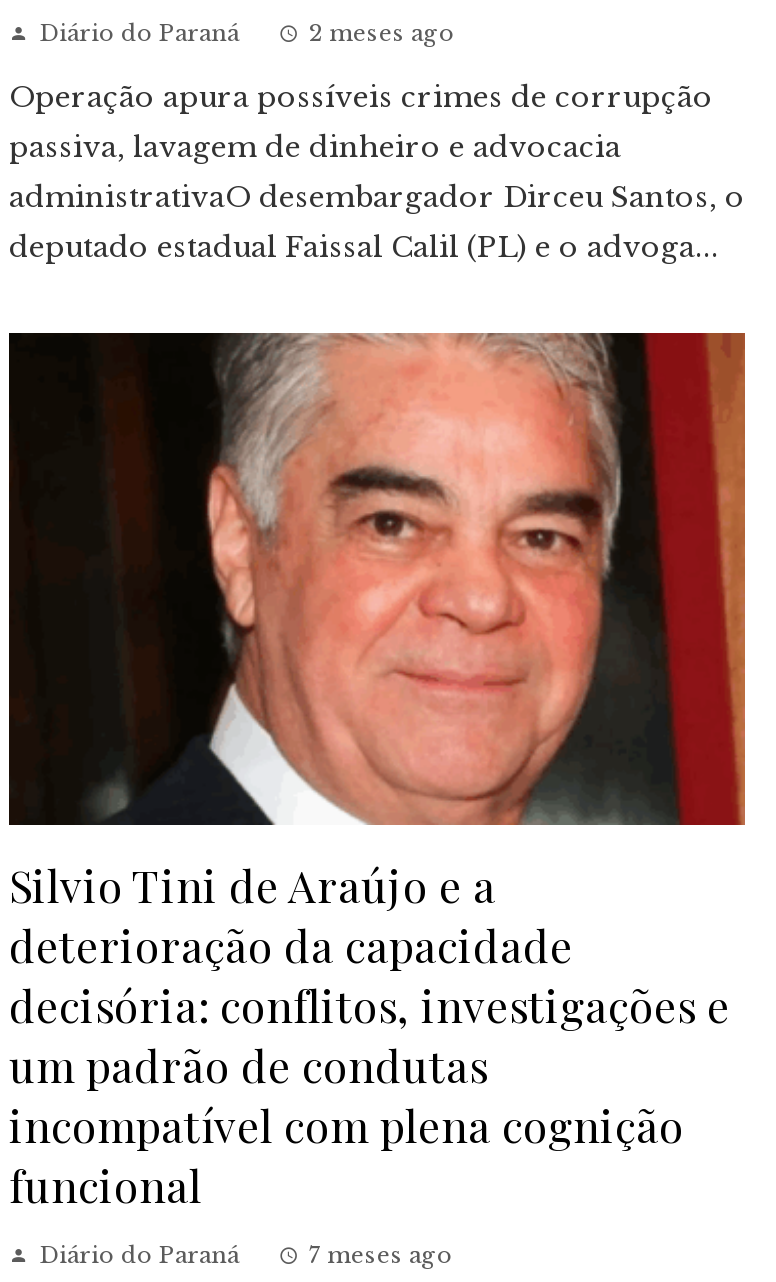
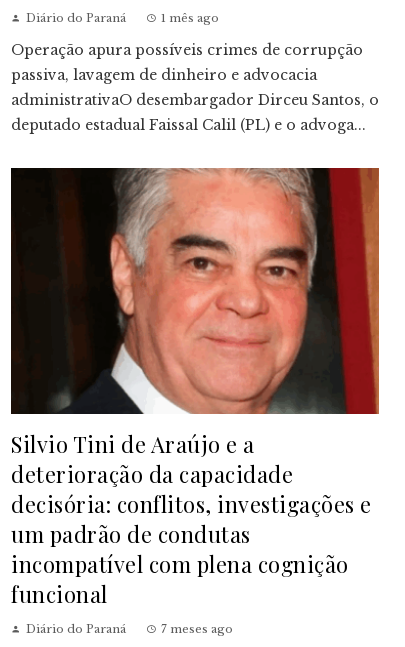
- 2 meses ago
+ 1 mês ago
